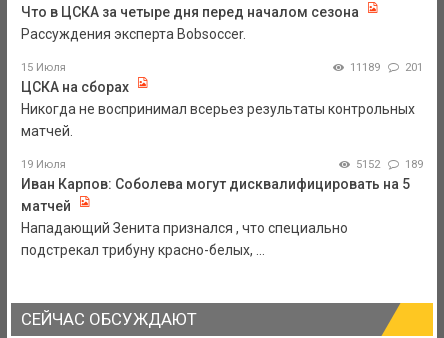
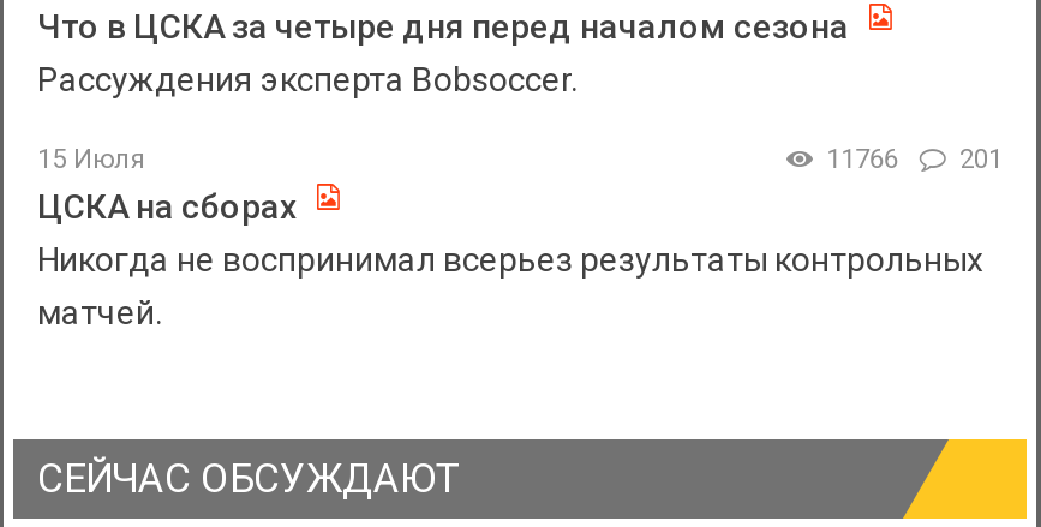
- 11189 201
+ 11766 201

- 19 Июля
- 5152
- 189
- Иван Карпов: Соболева могут дисквалифицировать на 5
- матчей
- Нападающий Зенита признался , что специально
- подстрекал трибуну красно-белых, ...
